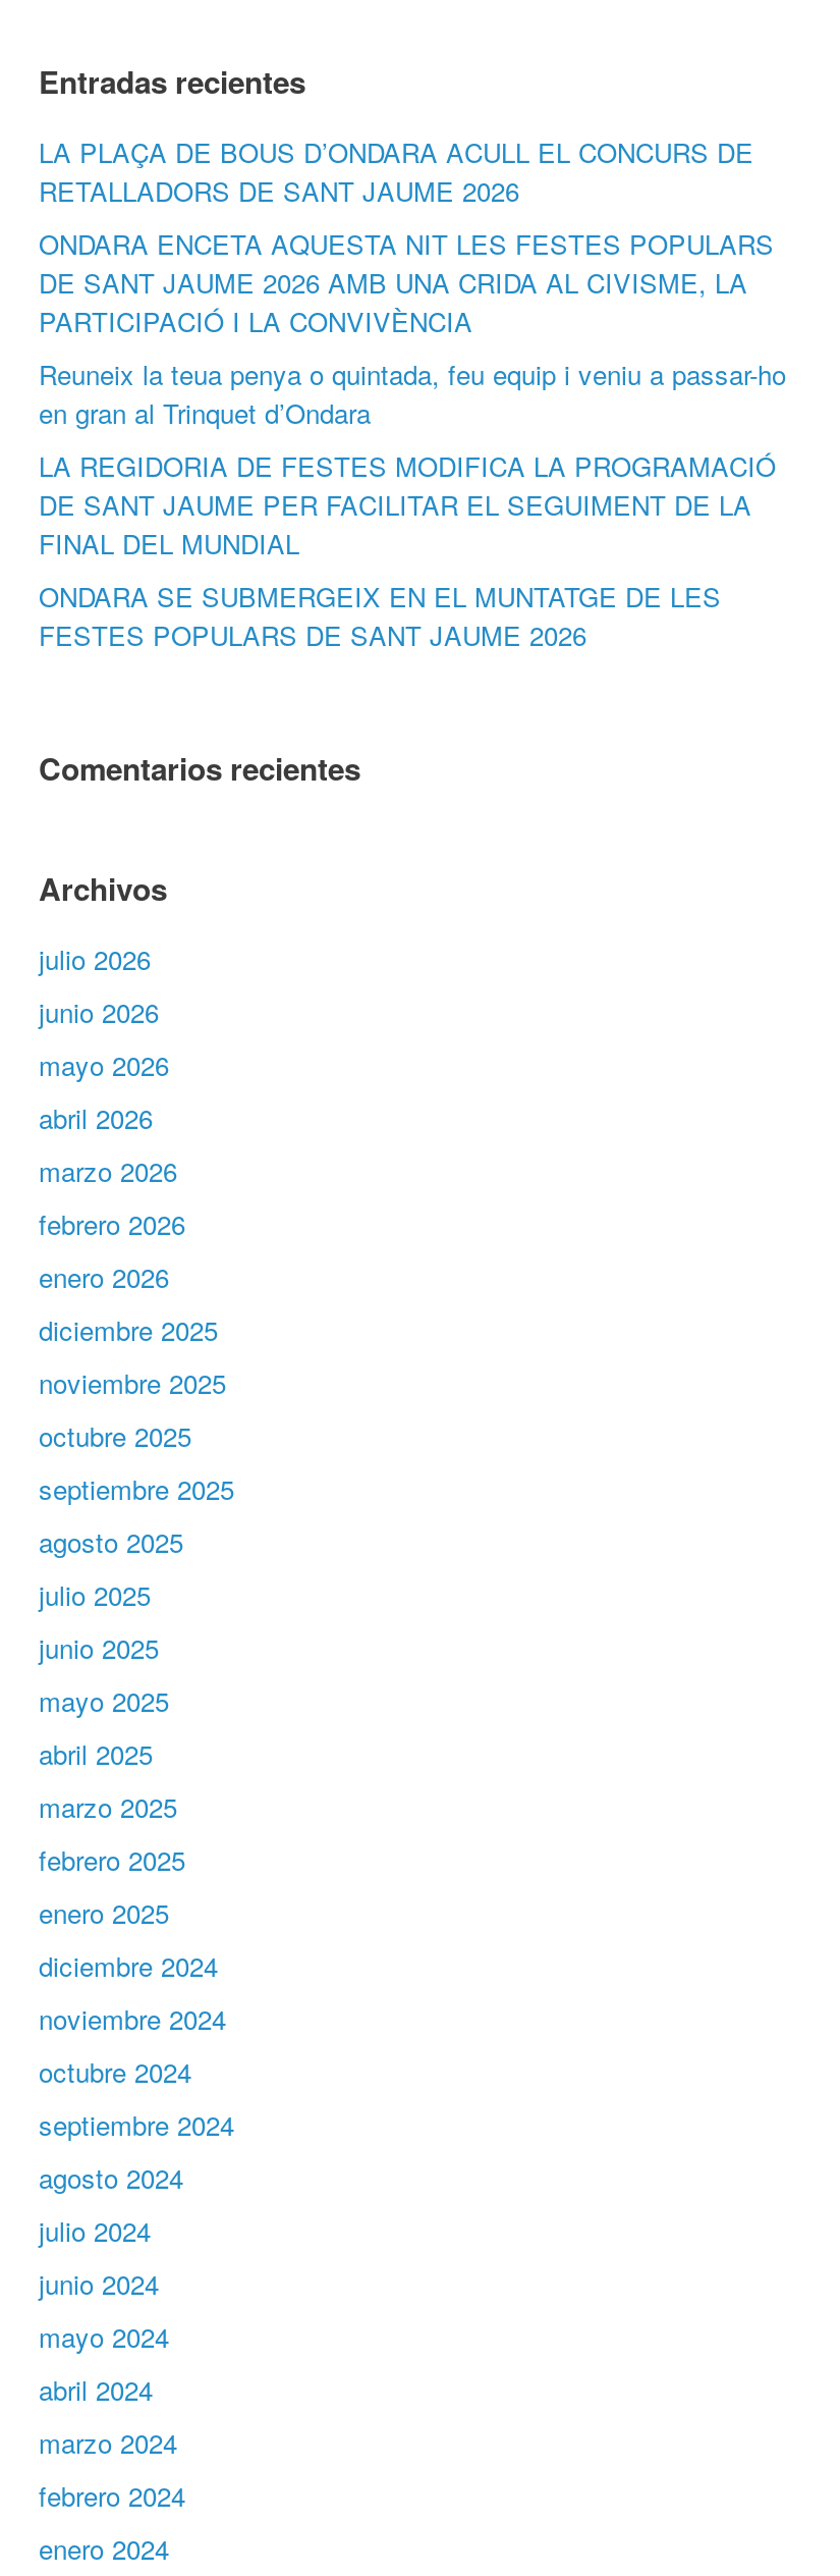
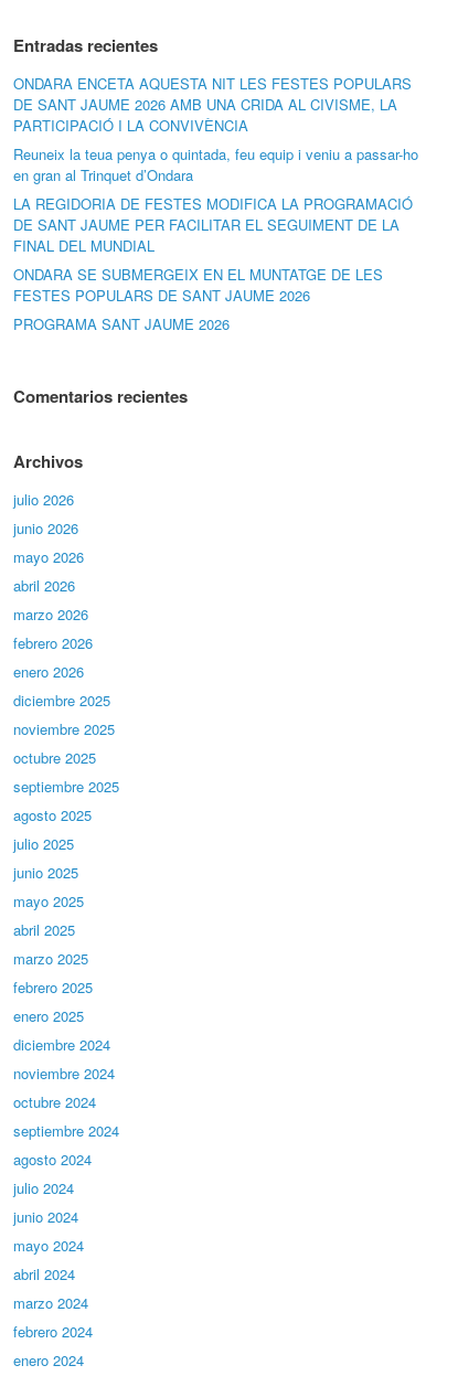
- LA PLAÇA DE BOUS D’ONDARA ACULL EL CONCURS DE
- RETALLADORS DE SANT JAUME 2026

moved up: ONDARA ENCETA AQUESTA NIT LES FESTES POPULARS | DE SANT JAUME 2026 AMB UNA CRIDA AL CIVISME, LA | PARTICIPACIÓ I LA CONVIVÈNCIA | ... | ONDARA SE SUBMERGEIX EN EL MUNTATGE DE LES | FESTES POPULARS DE SANT JAUME 2026

+ PROGRAMA SANT JAUME 2026
